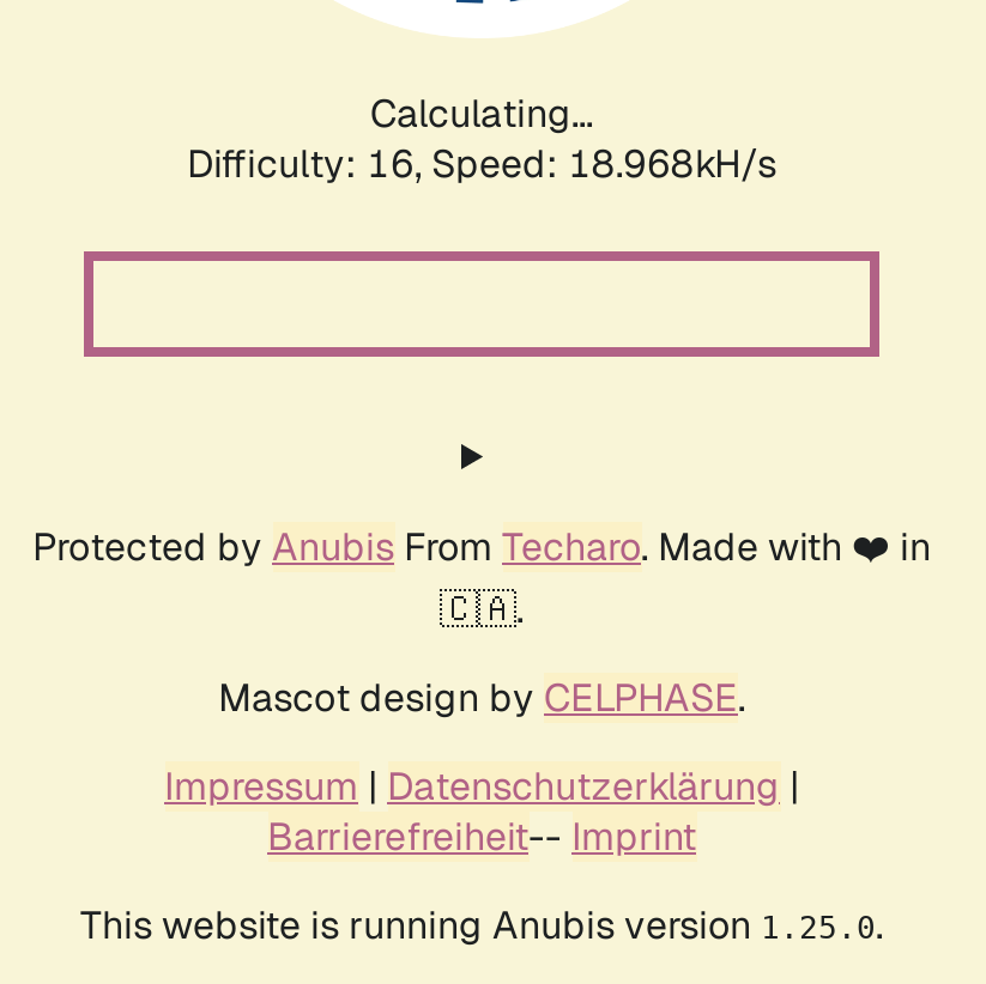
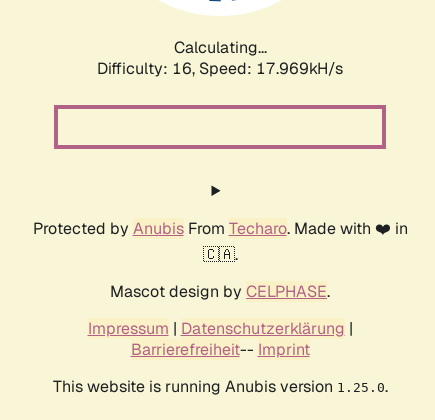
- Difficulty: 16, Speed: 18.968kH/s
+ Difficulty: 16, Speed: 17.969kH/s
